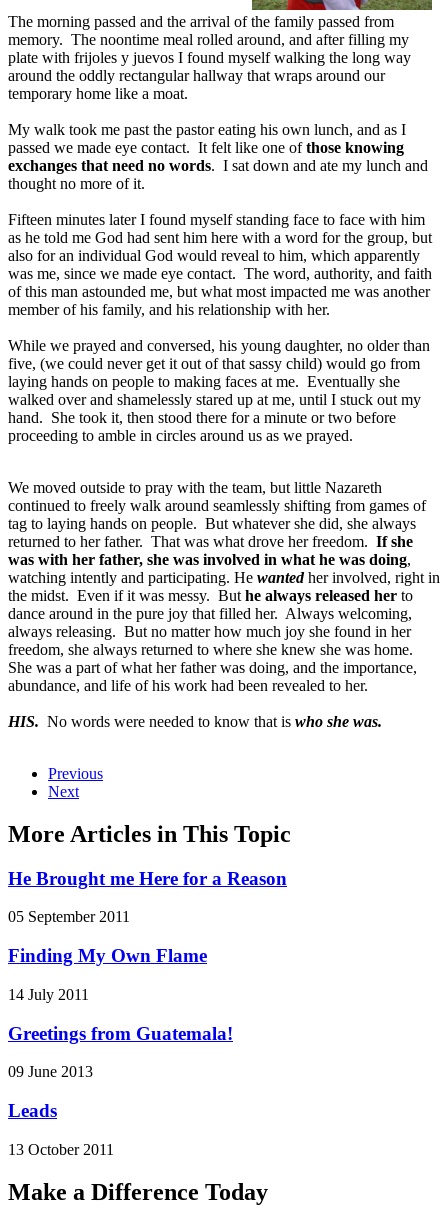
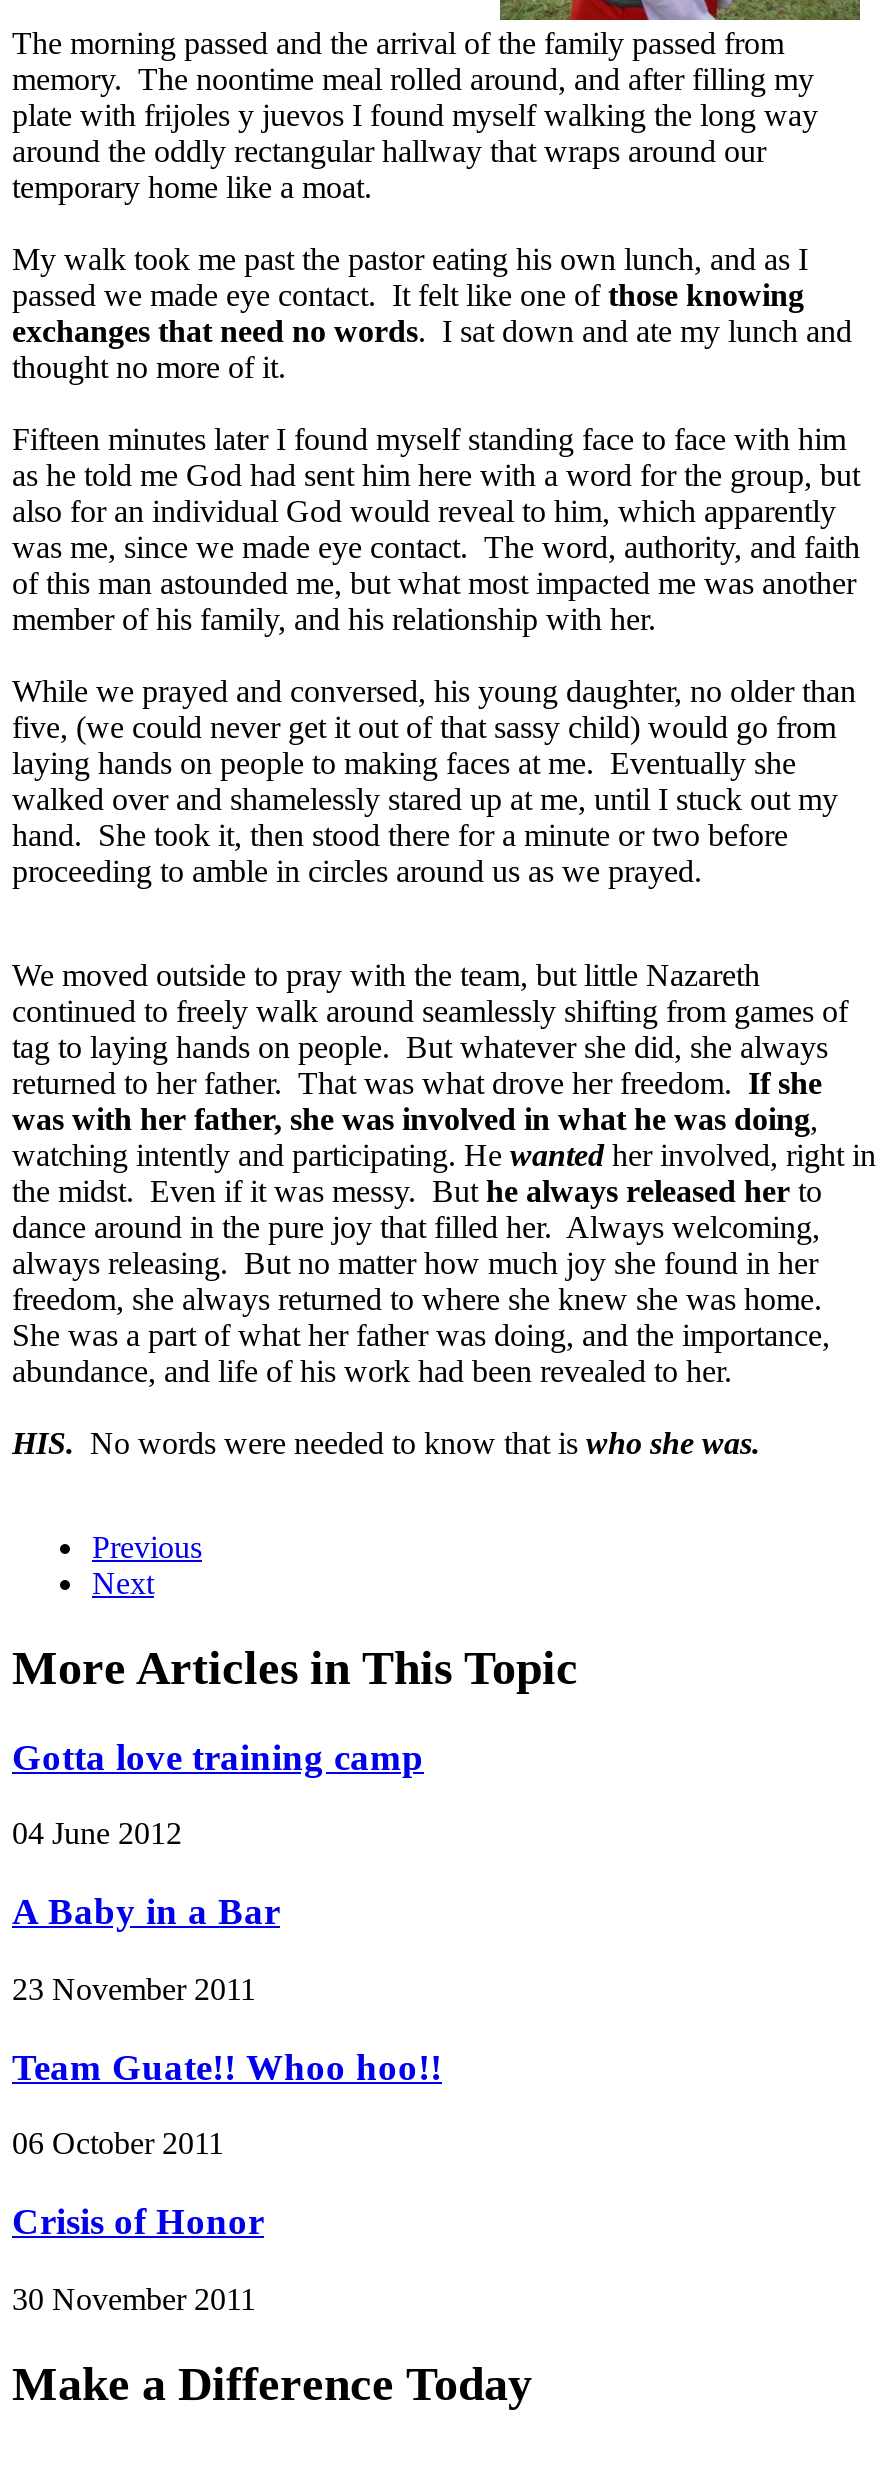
- He Brought me Here for a Reason
+ Gotta love training camp

- 05 September 2011
+ 04 June 2012

- Finding My Own Flame
+ A Baby in a Bar

- 14 July 2011
+ 23 November 2011

- Greetings from Guatemala!
+ Team Guate!! Whoo hoo!!

- 09 June 2013
+ 06 October 2011

- Leads
+ Crisis of Honor

- 13 October 2011
+ 30 November 2011
